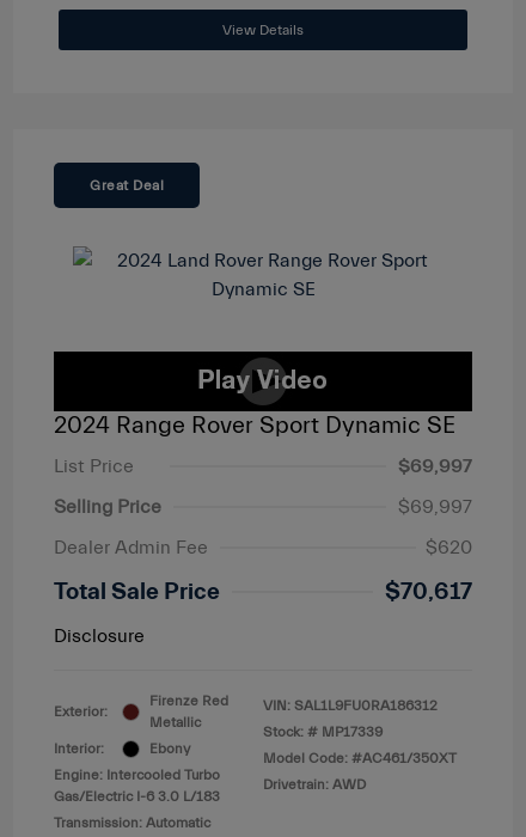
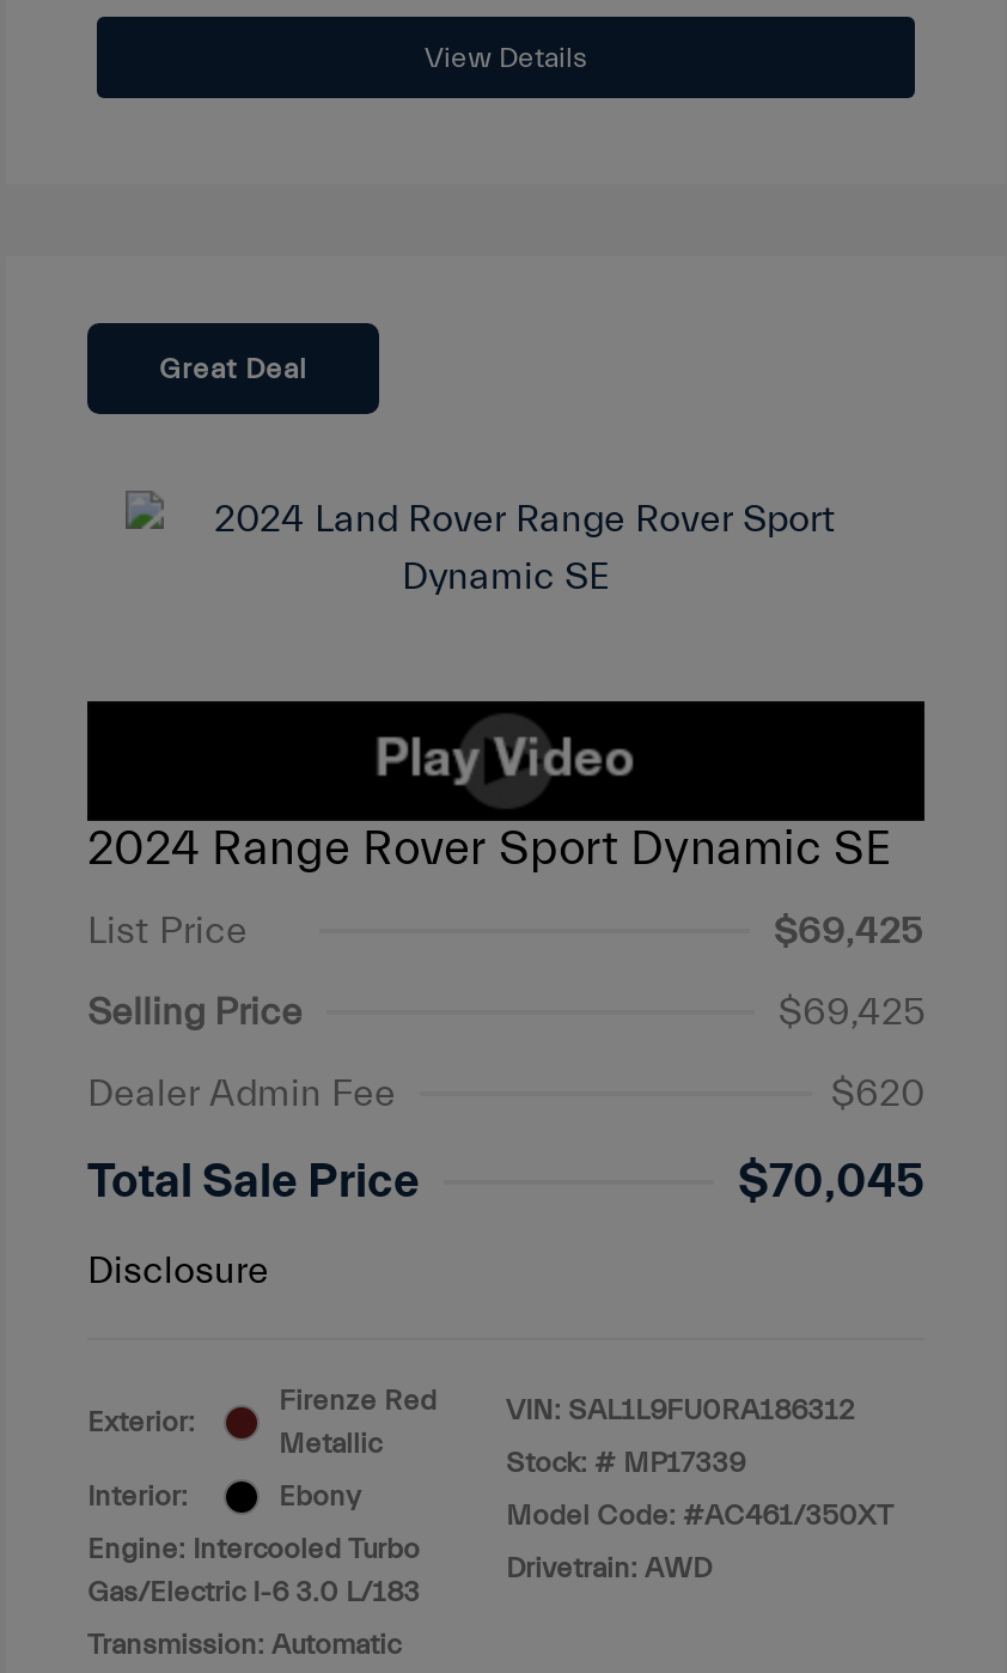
- $69,997
+ $69,425

- $69,997
+ $69,425

- $70,617
+ $70,045
